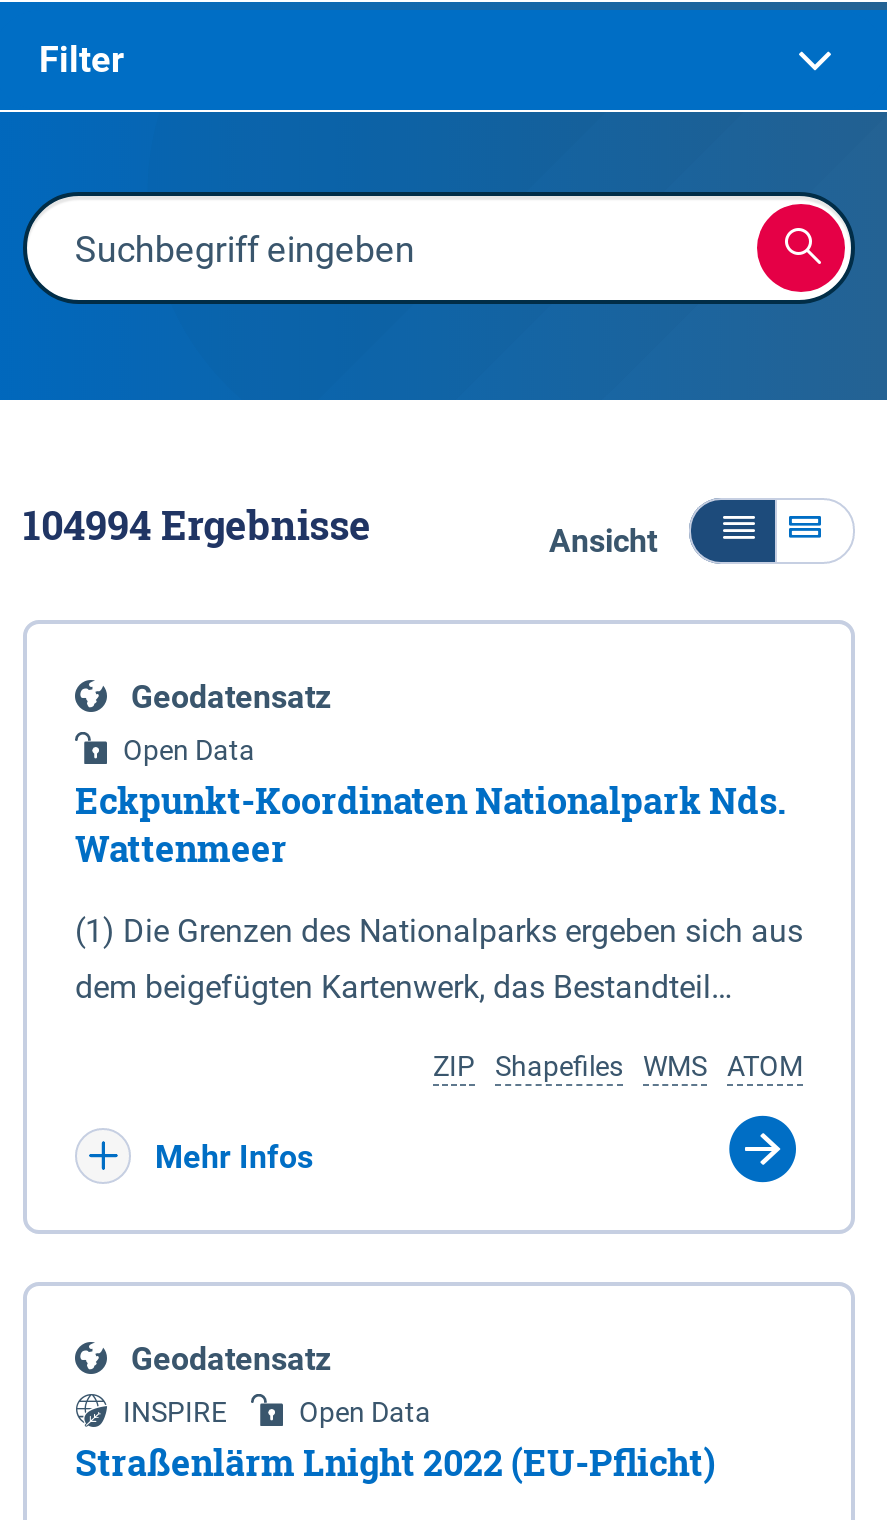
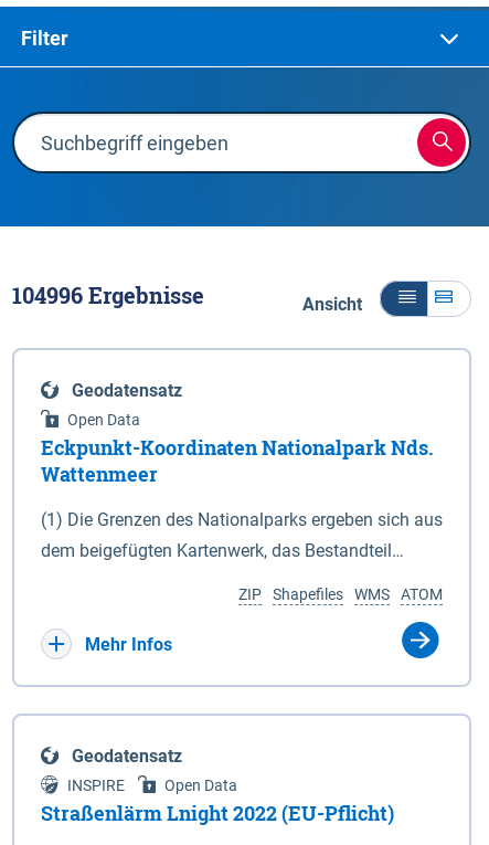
- 104994 Ergebnisse
+ 104996 Ergebnisse
